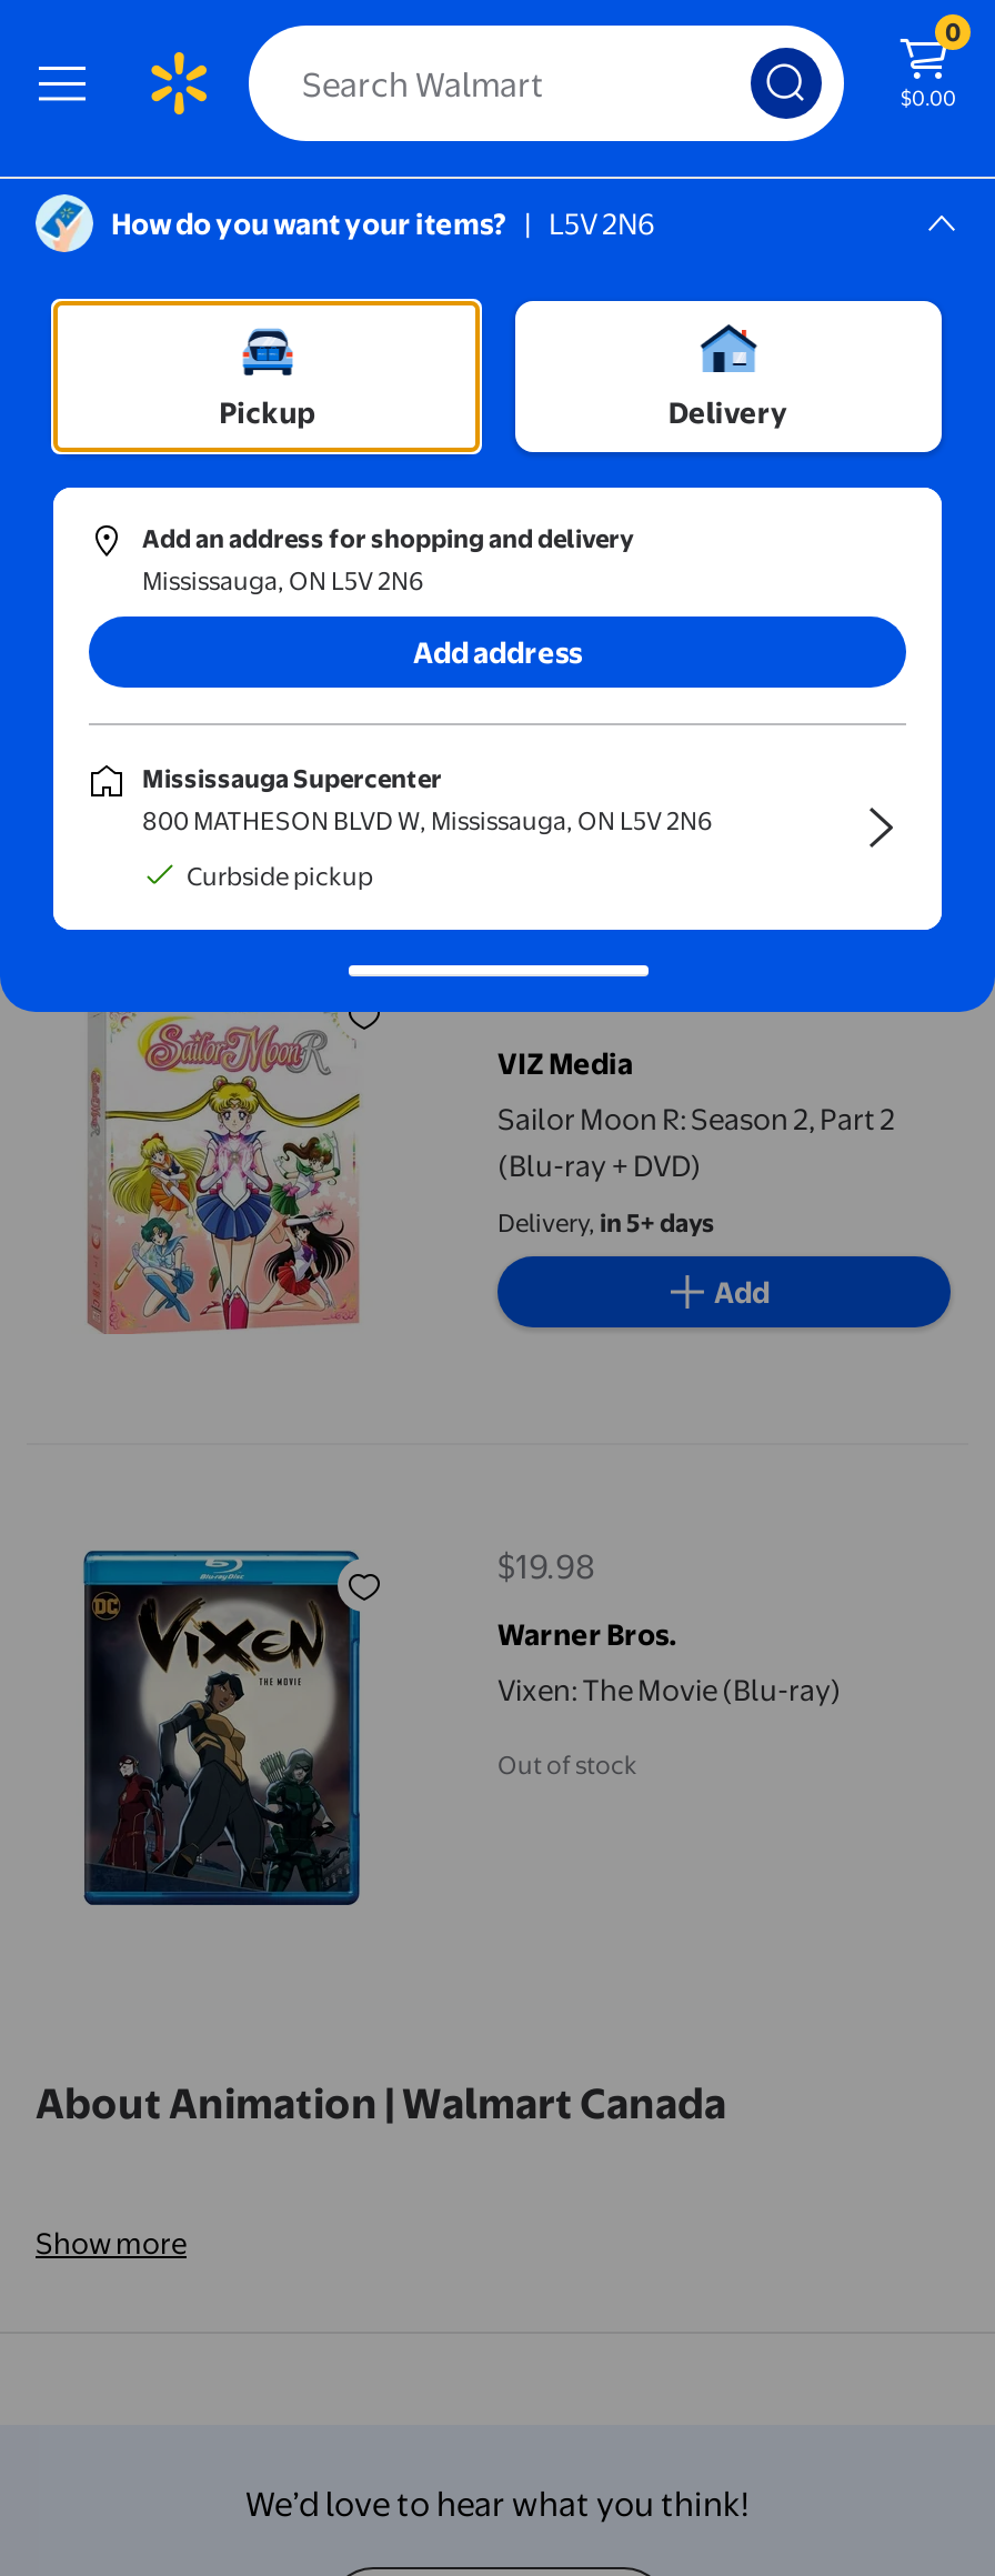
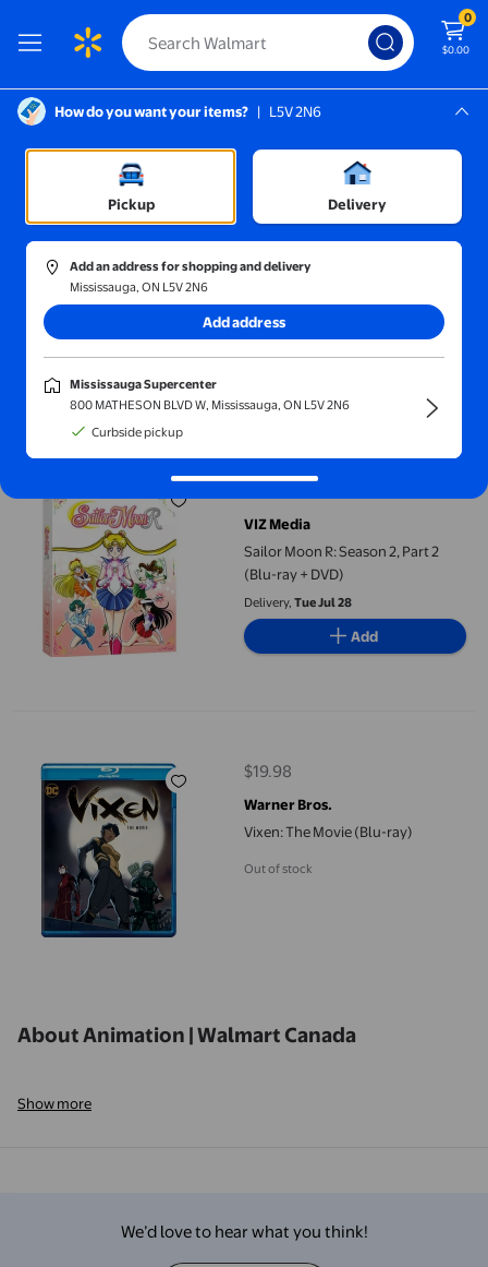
- Delivery, in 5+ days
+ Delivery, Tue Jul 28
